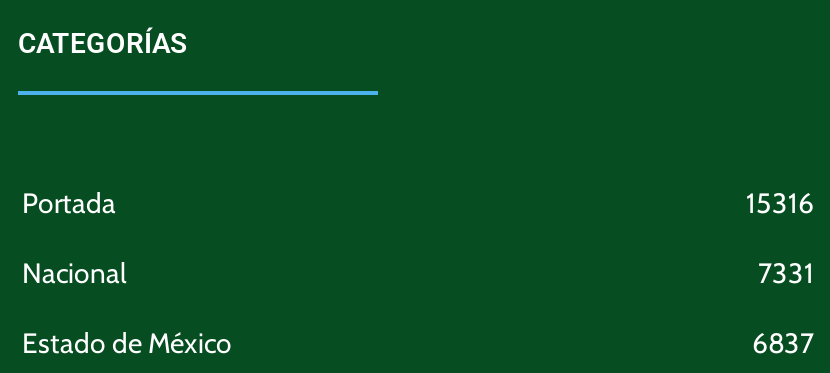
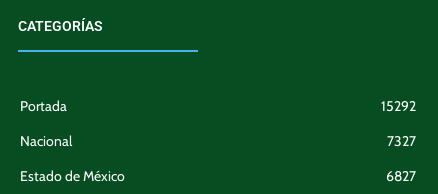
- 15316
+ 15292

- 7331
+ 7327

- 6837
+ 6827
